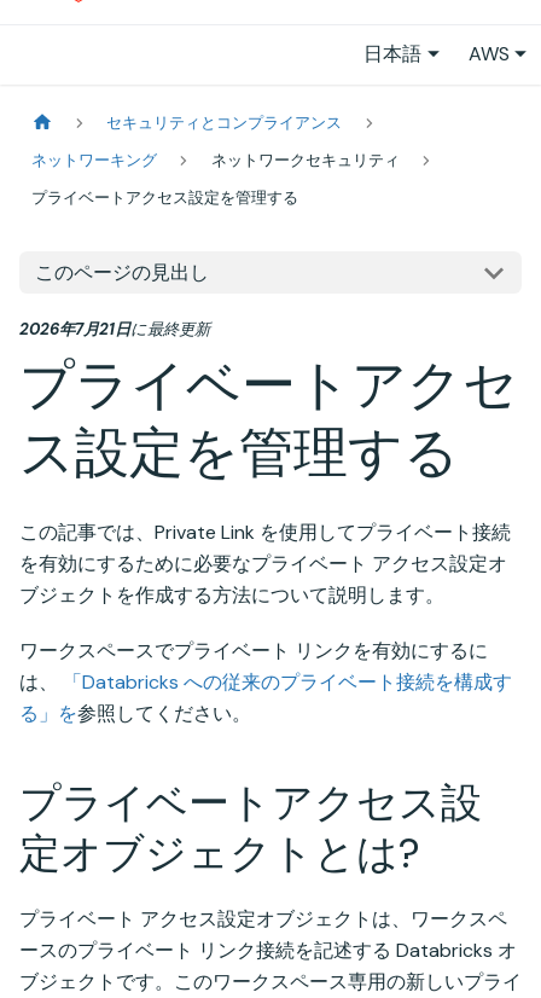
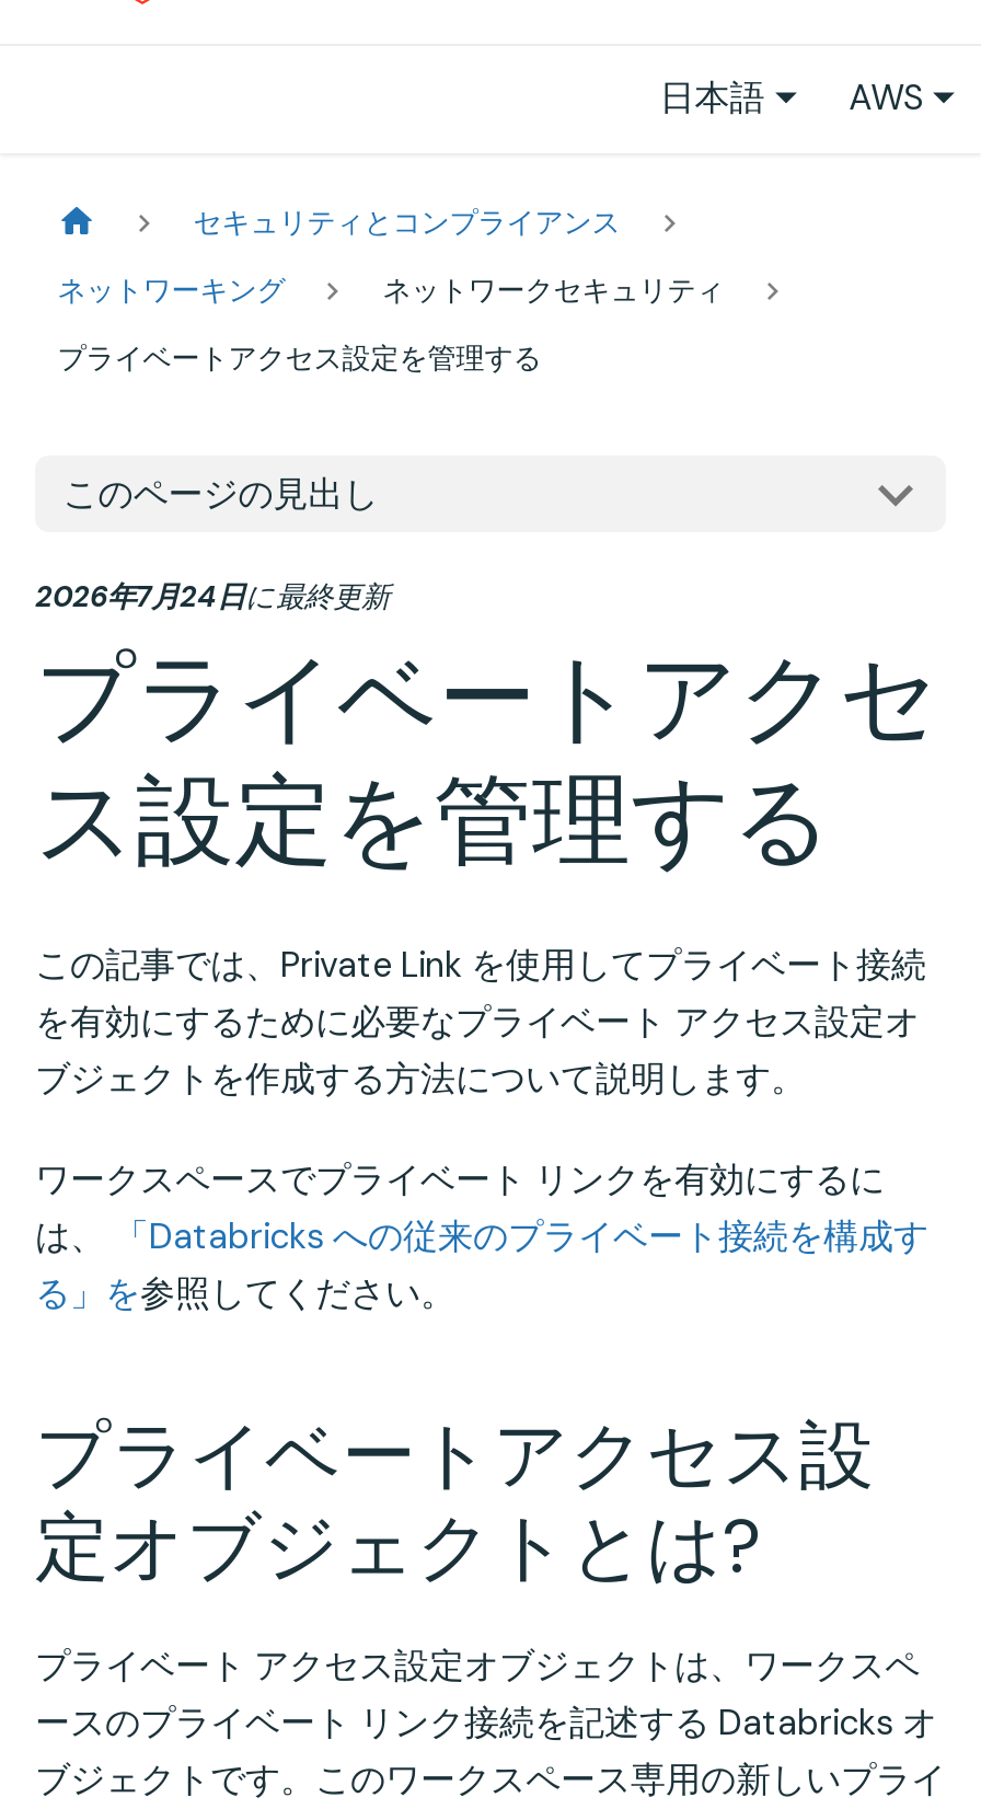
- 2026年7月21日に最終更新
+ 2026年7月24日に最終更新
